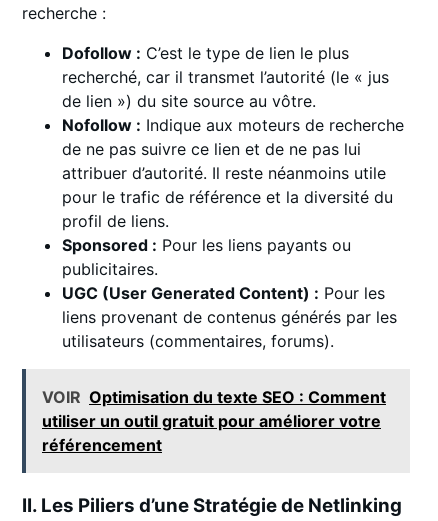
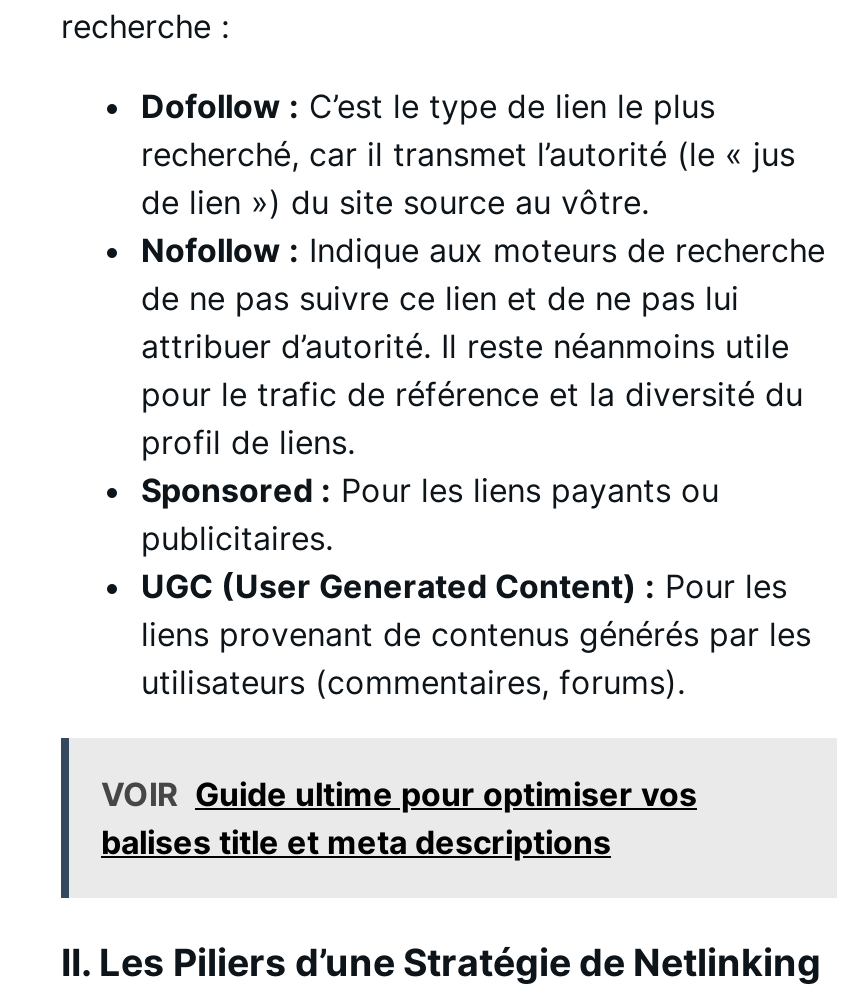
- VOIR Optimisation du texte SEO : Comment
- utiliser un outil gratuit pour améliorer votre
- référencement
+ VOIR Guide ultime pour optimiser vos
+ balises title et meta descriptions
